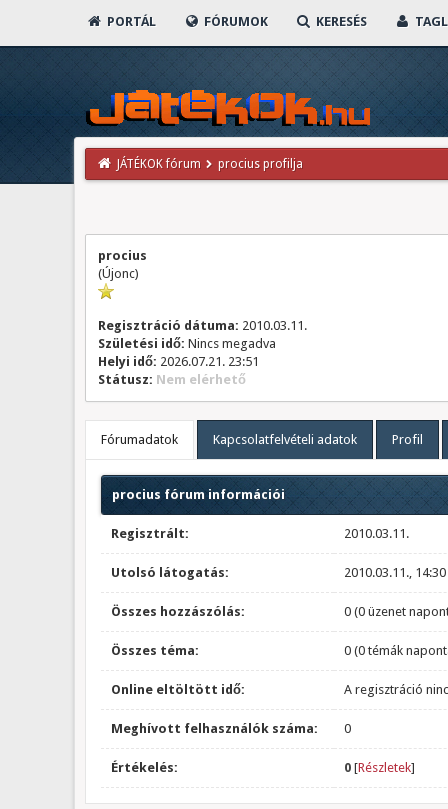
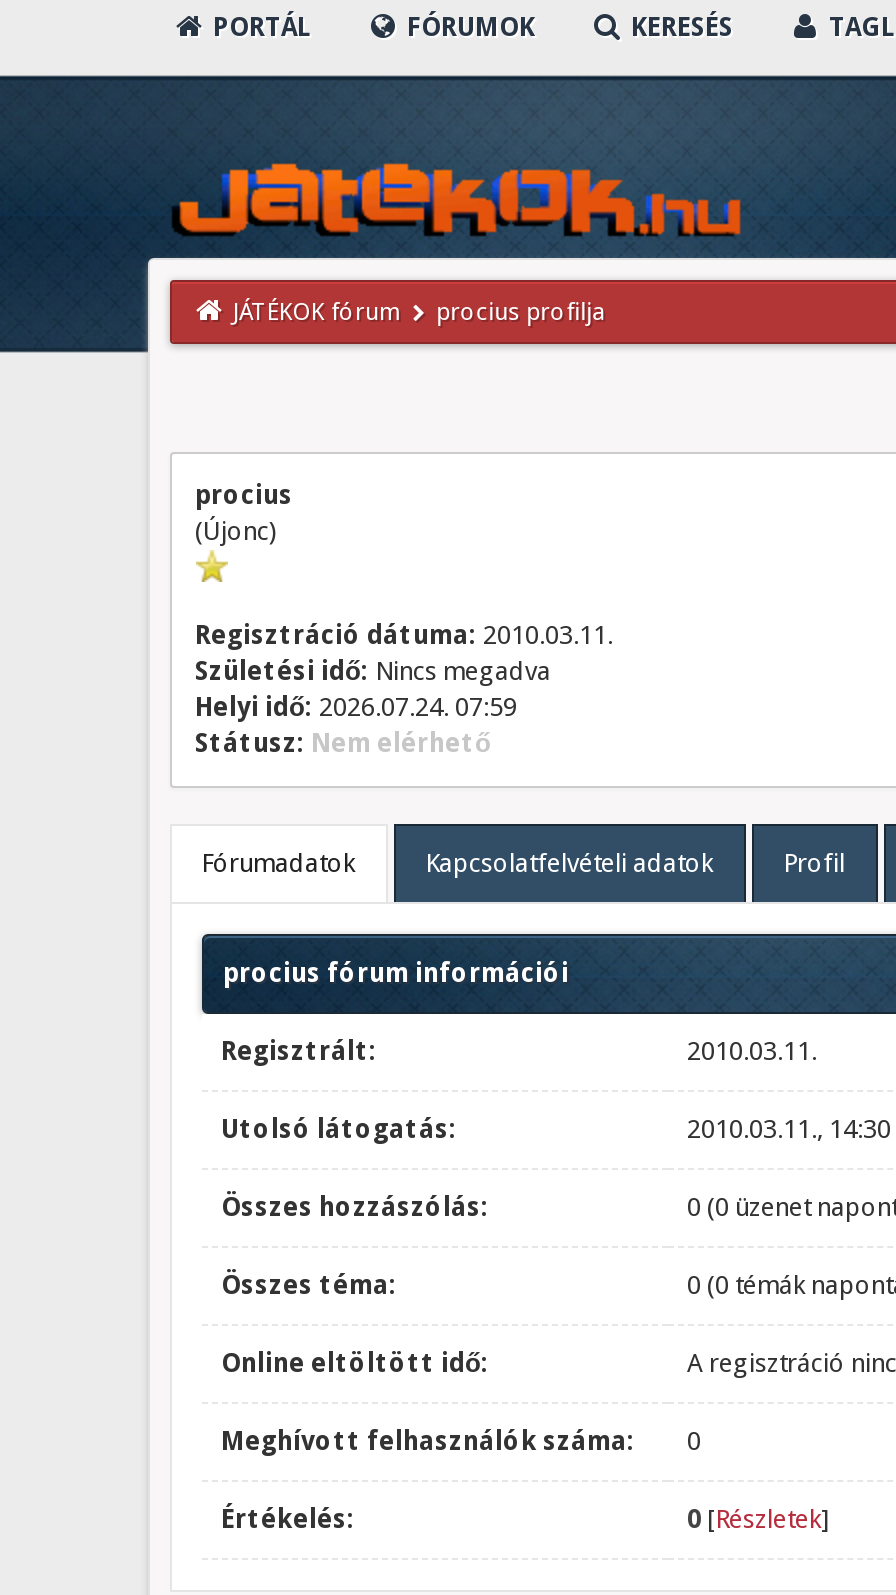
- Helyi idő: 2026.07.21. 23:51
+ Helyi idő: 2026.07.24. 07:59
